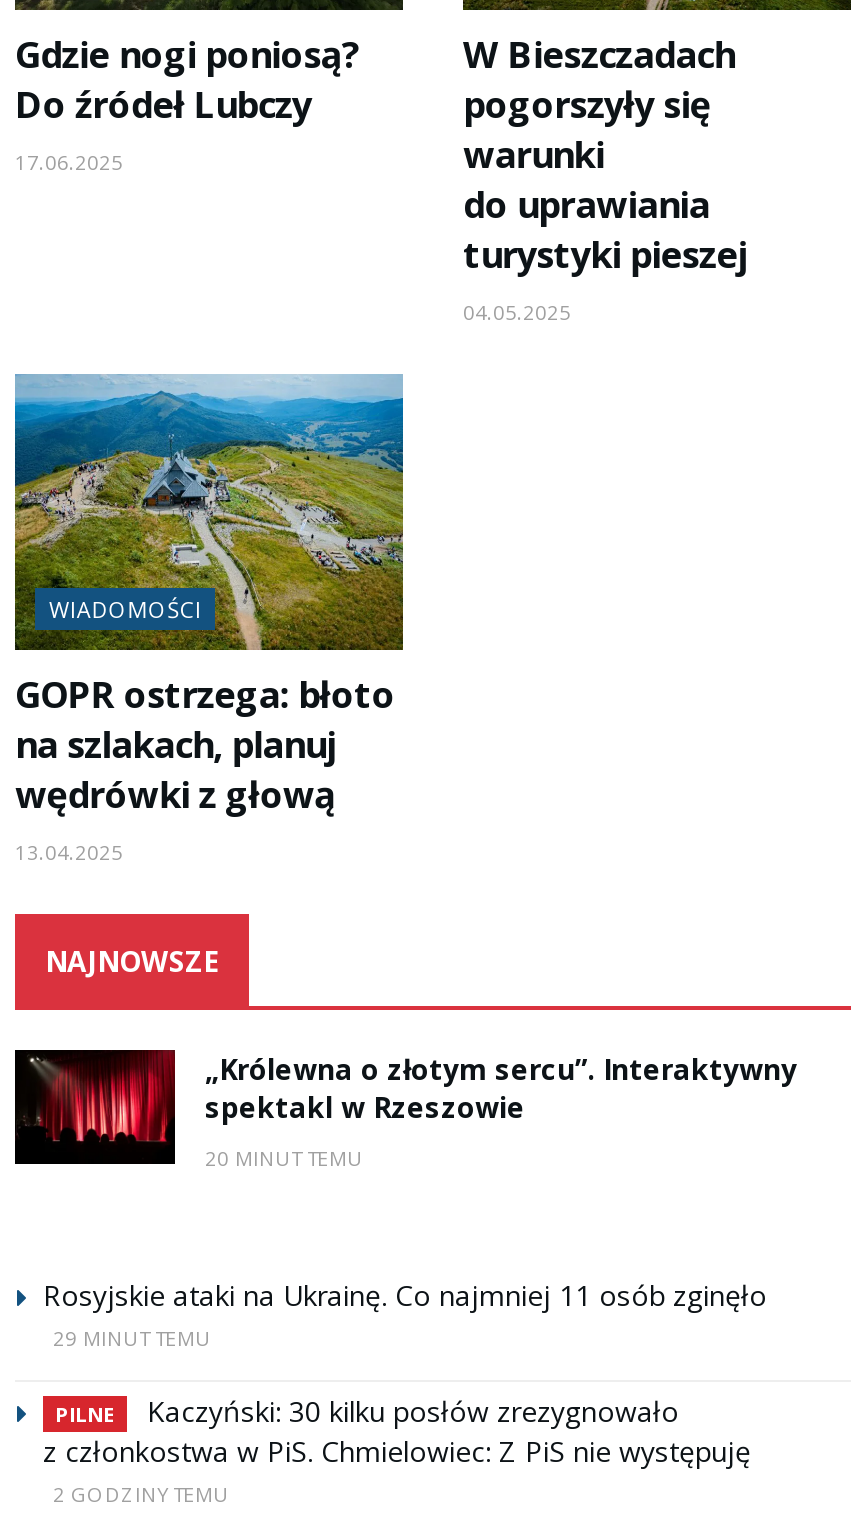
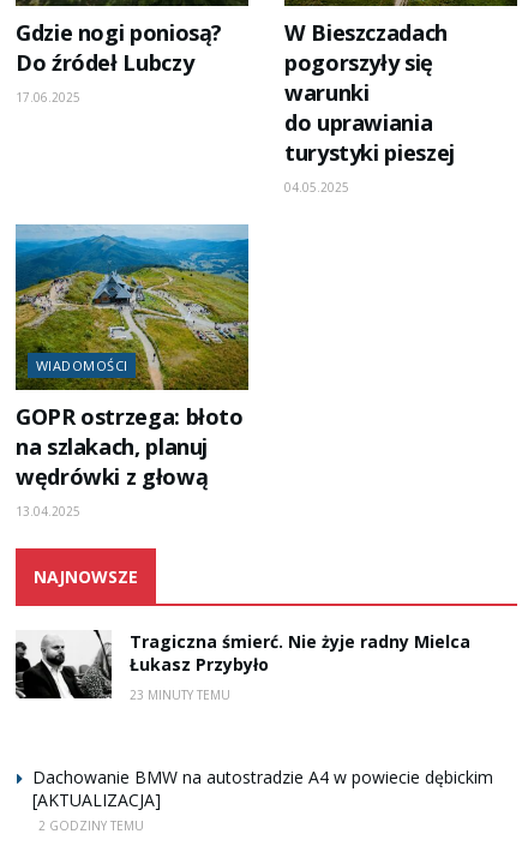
- [image]
- „Królewna o złotym sercu”. Interaktywny
- spektakl w Rzeszowie
- 20 MINUT TEMU
+ [image]
+ Tragiczna śmierć. Nie żyje radny Mielca
+ Łukasz Przybyło
+ 23 MINUTY TEMU

- Rosyjskie ataki na Ukrainę. Co najmniej 11 osób zginęło
- 29 MINUT TEMU
- PILNE
- Kaczyński: 30 kilku posłów zrezygnowało
- z członkostwa w PiS. Chmielowiec: Z PiS nie występuję
+ Dachowanie BMW na autostradzie A4 w powiecie dębickim
+ [AKTUALIZACJA]
